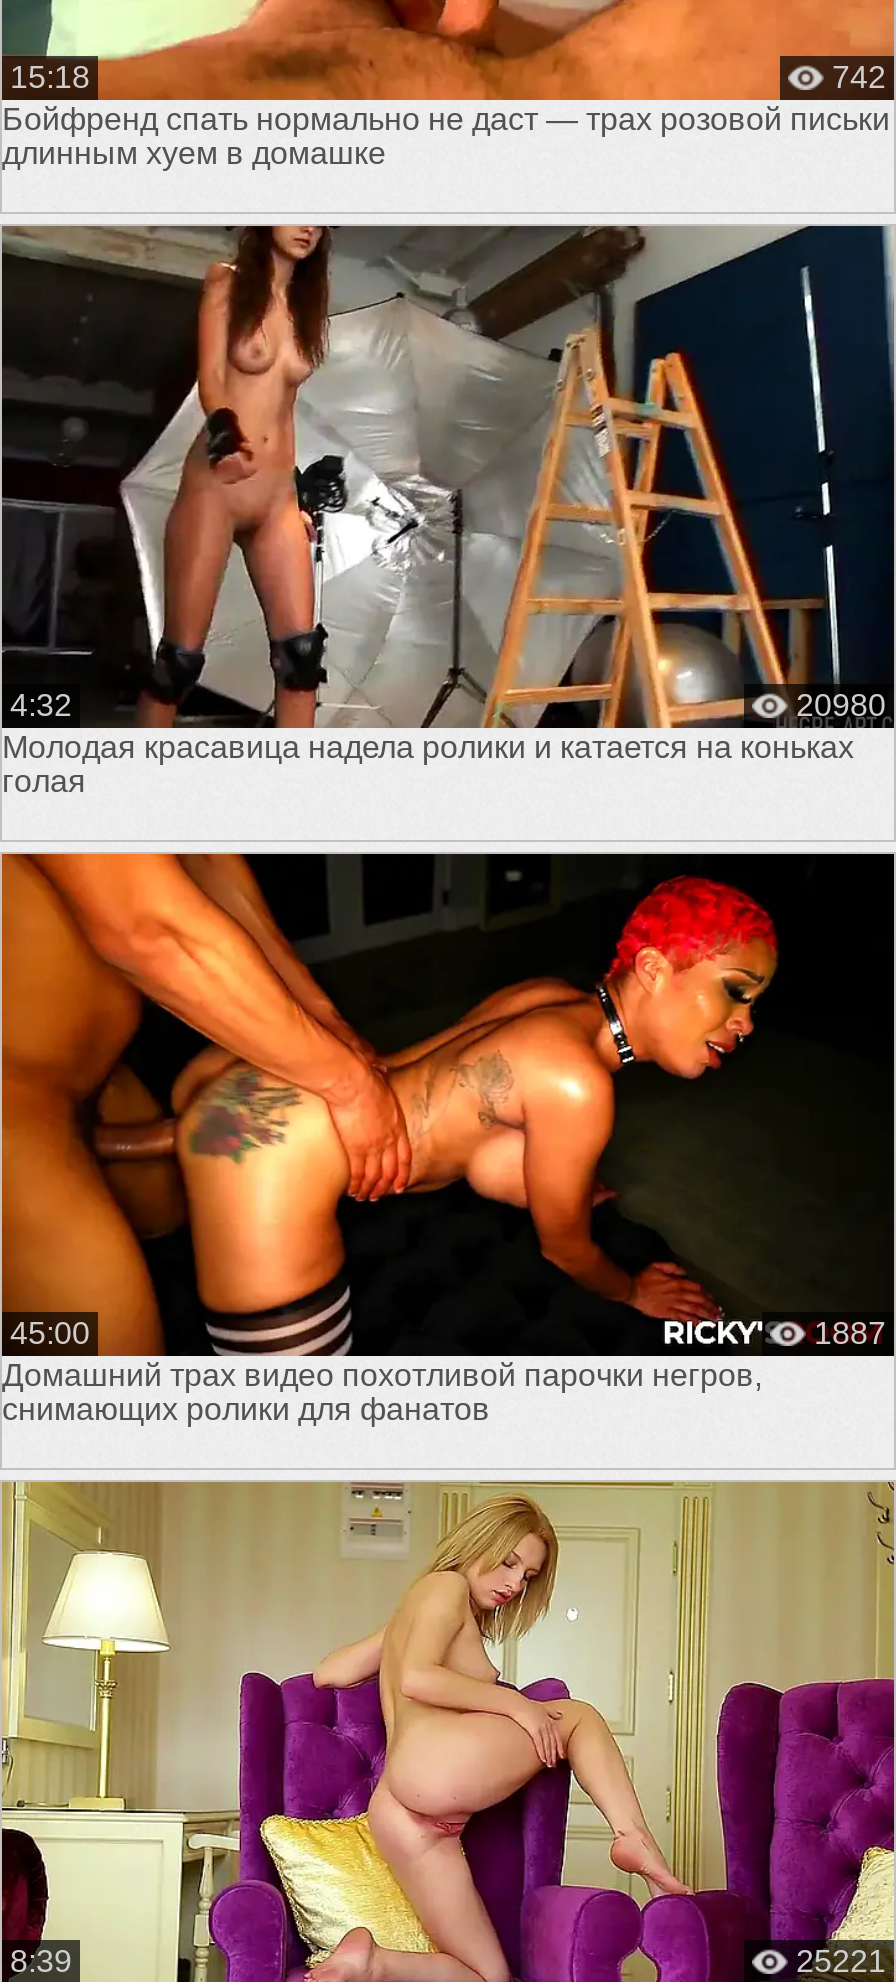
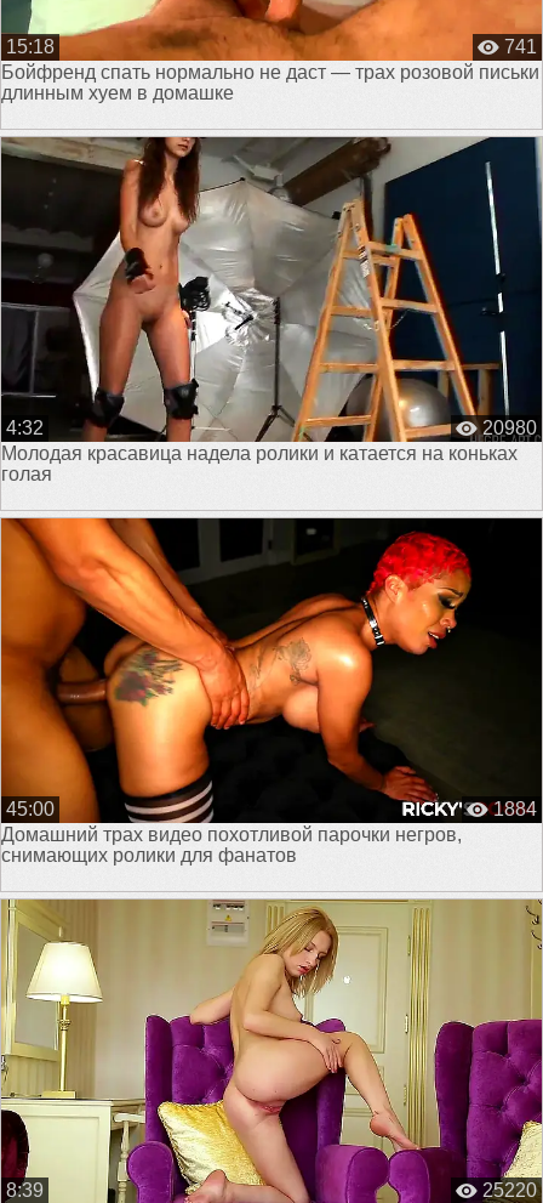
- 742
+ 741

- 1887
+ 1884

- 25221
+ 25220
